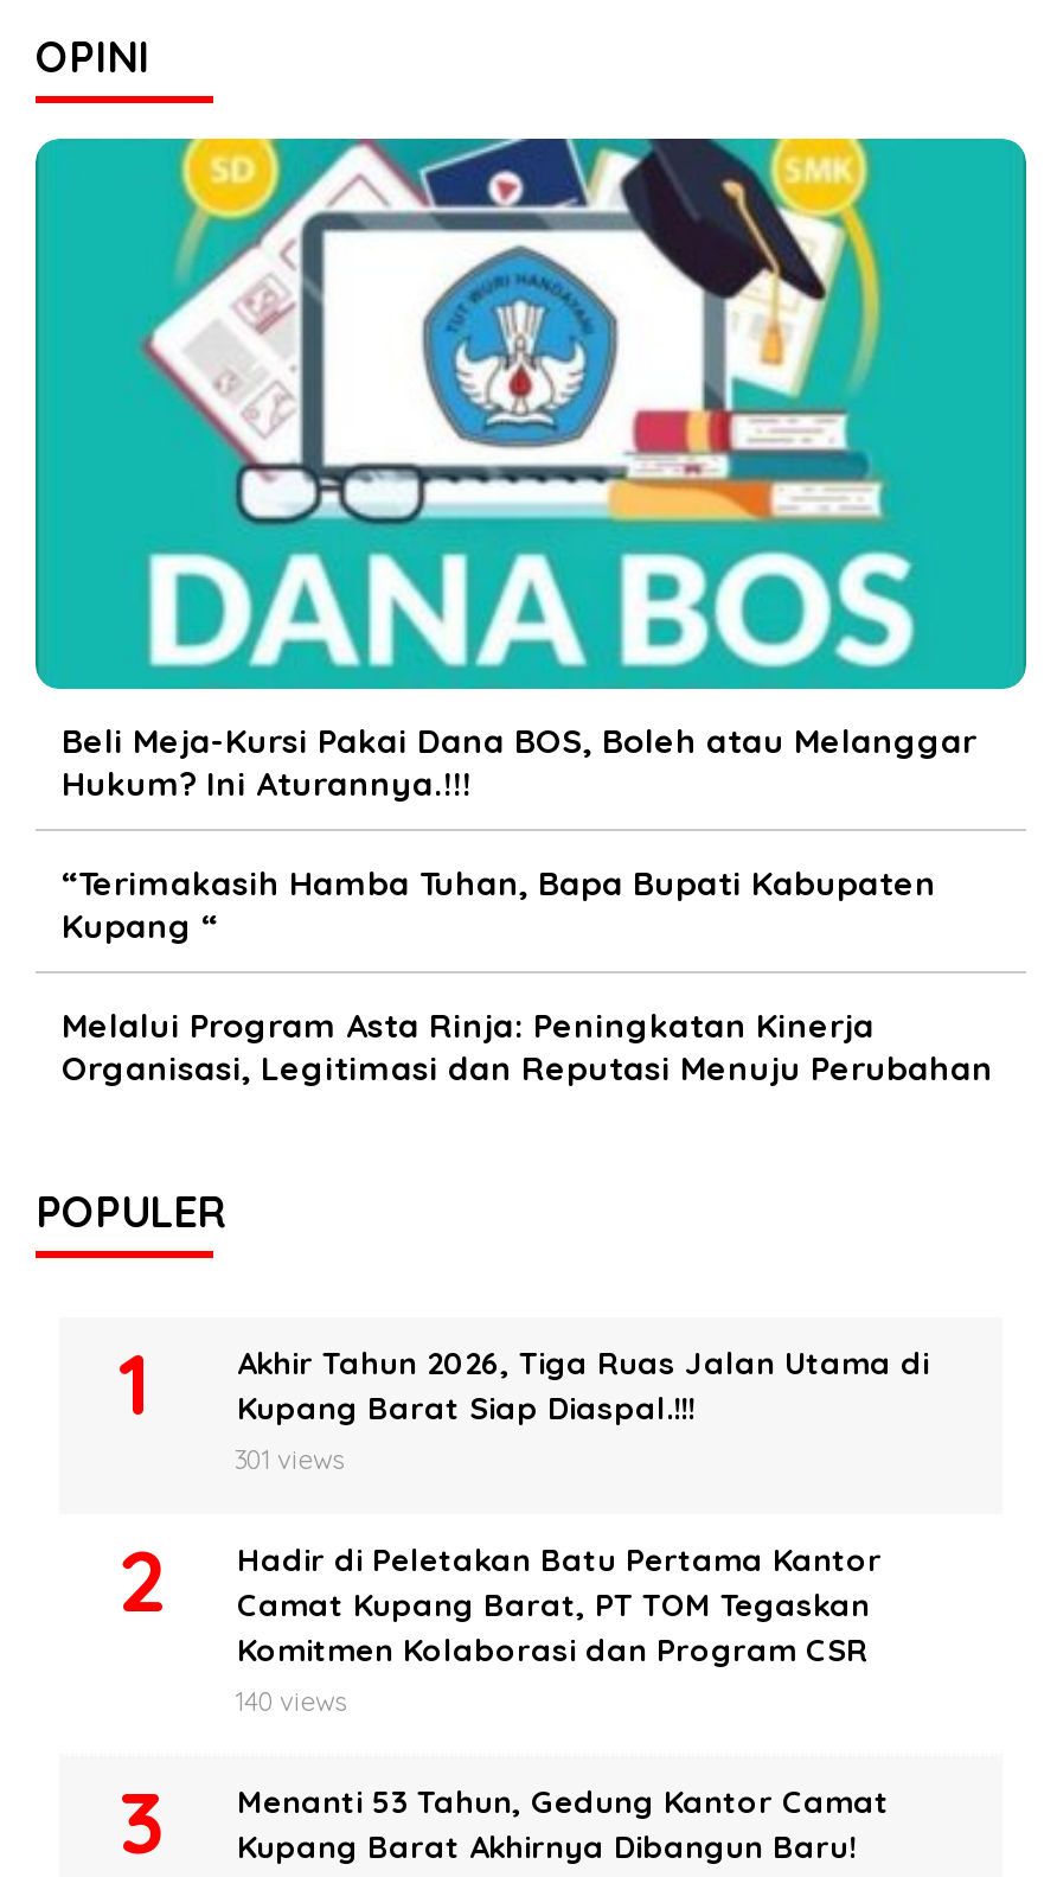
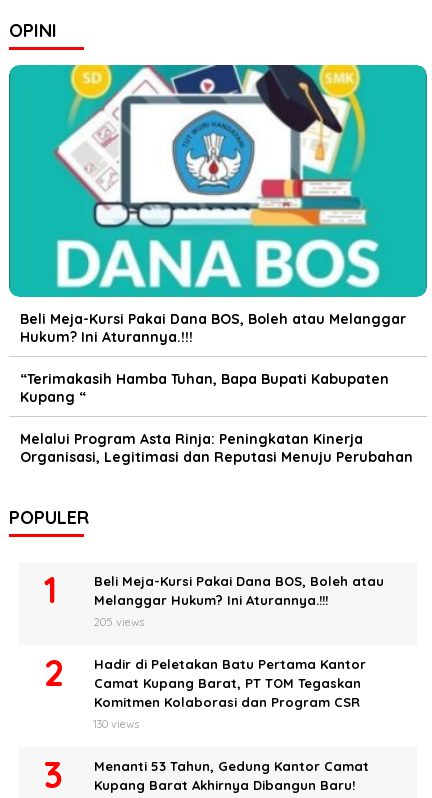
- Akhir Tahun 2026, Tiga Ruas Jalan Utama di
- Kupang Barat Siap Diaspal.!!!
- 301 views
+ Beli Meja-Kursi Pakai Dana BOS, Boleh atau
+ Melanggar Hukum? Ini Aturannya.!!!
+ 205 views

- 140 views
+ 130 views
